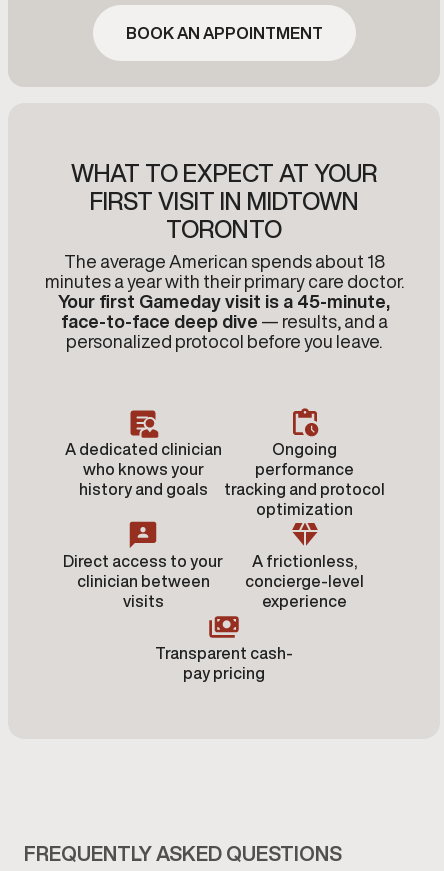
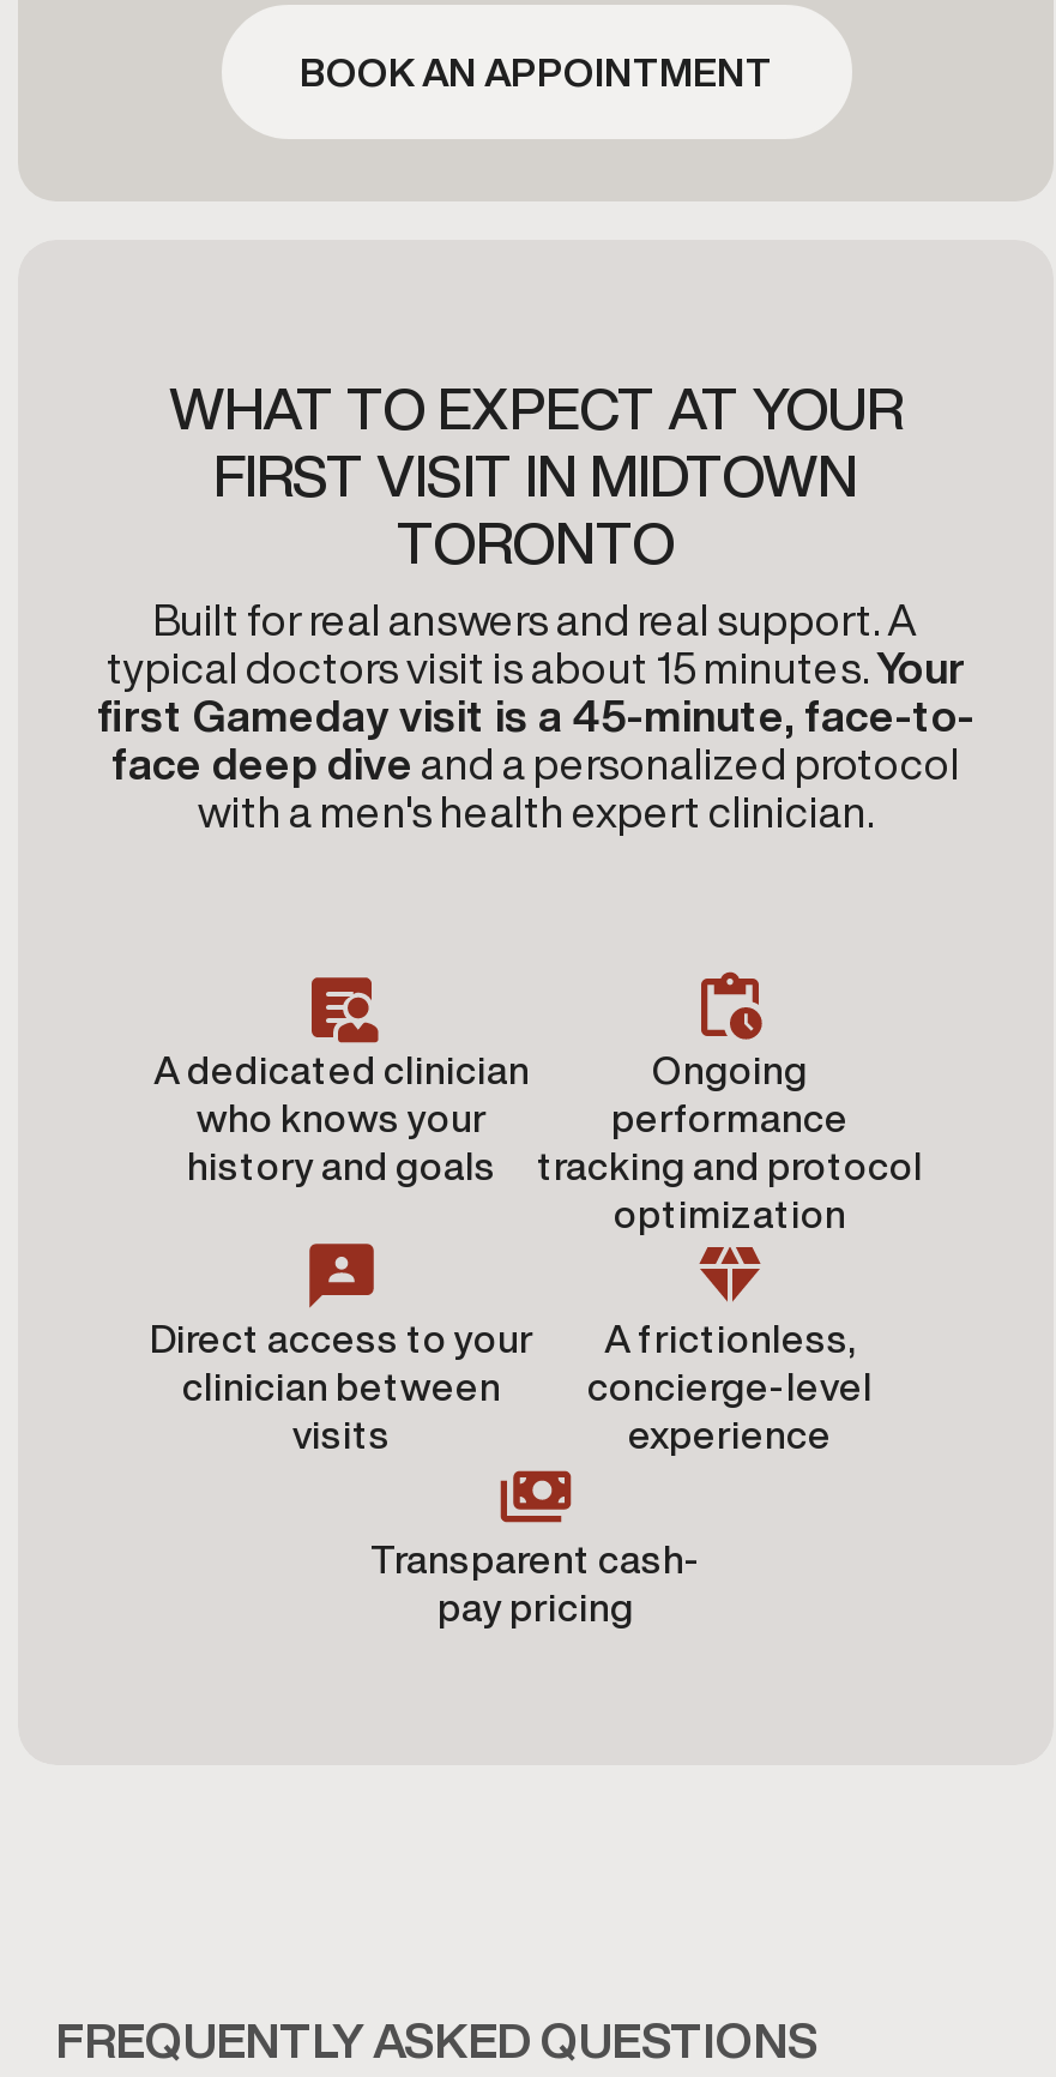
- The average American spends about 18
- minutes a year with their primary care doctor.
- Your first Gameday visit is a 45-minute,
- face-to-face deep dive — results, and a
- personalized protocol before you leave.
+ Built for real answers and real support. A
+ typical doctors visit is about 15 minutes. Your
+ first Gameday visit is a 45-minute, face-to-
+ face deep dive and a personalized protocol
+ with a men's health expert clinician.
